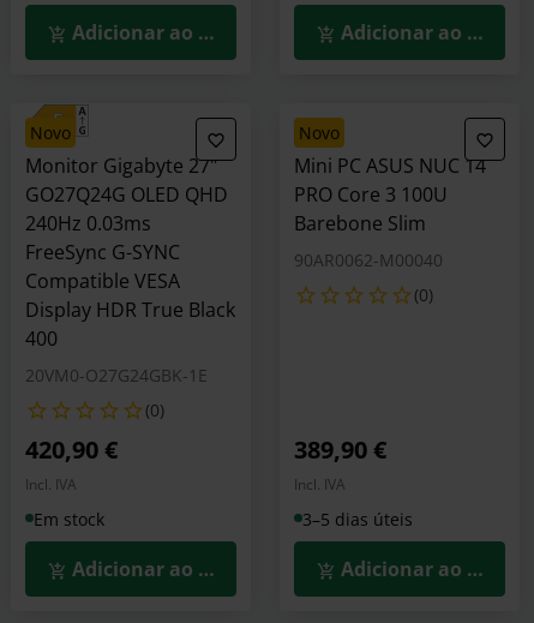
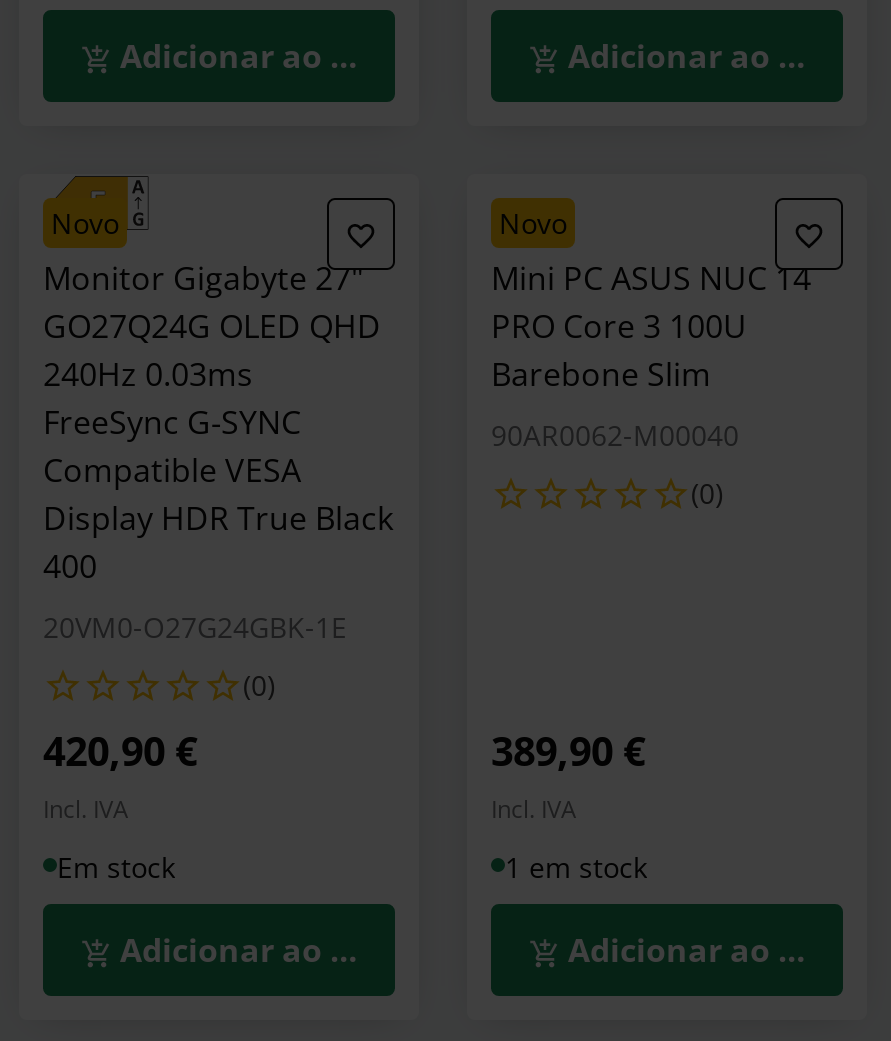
- 3–5 dias úteis
+ 1 em stock
